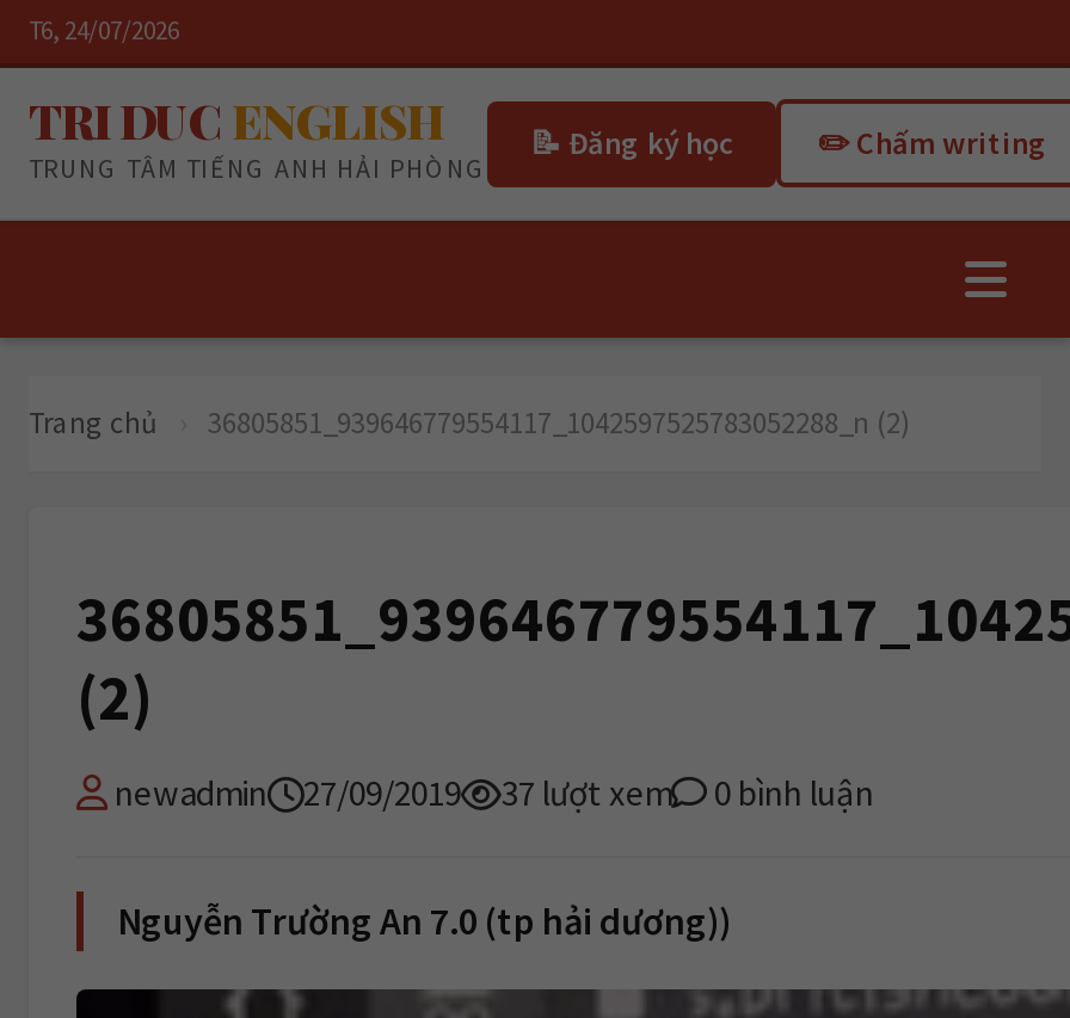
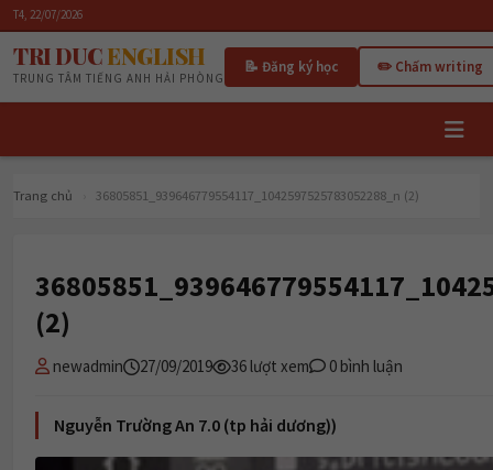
- T6, 24/07/2026
+ T4, 22/07/2026

- newadmin 27/09/2019 37 lượt xem 0 bình luận
+ newadmin 27/09/2019 36 lượt xem 0 bình luận
